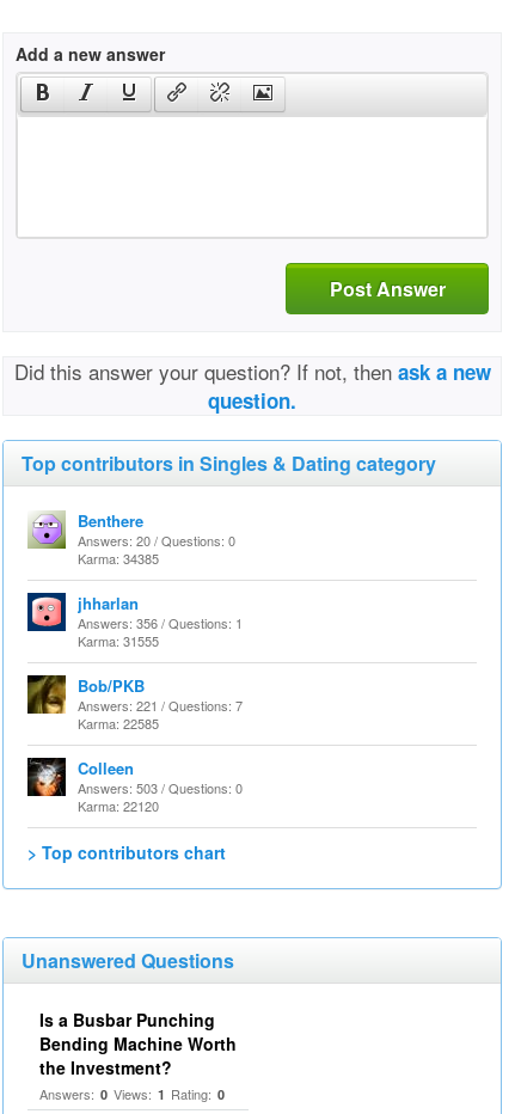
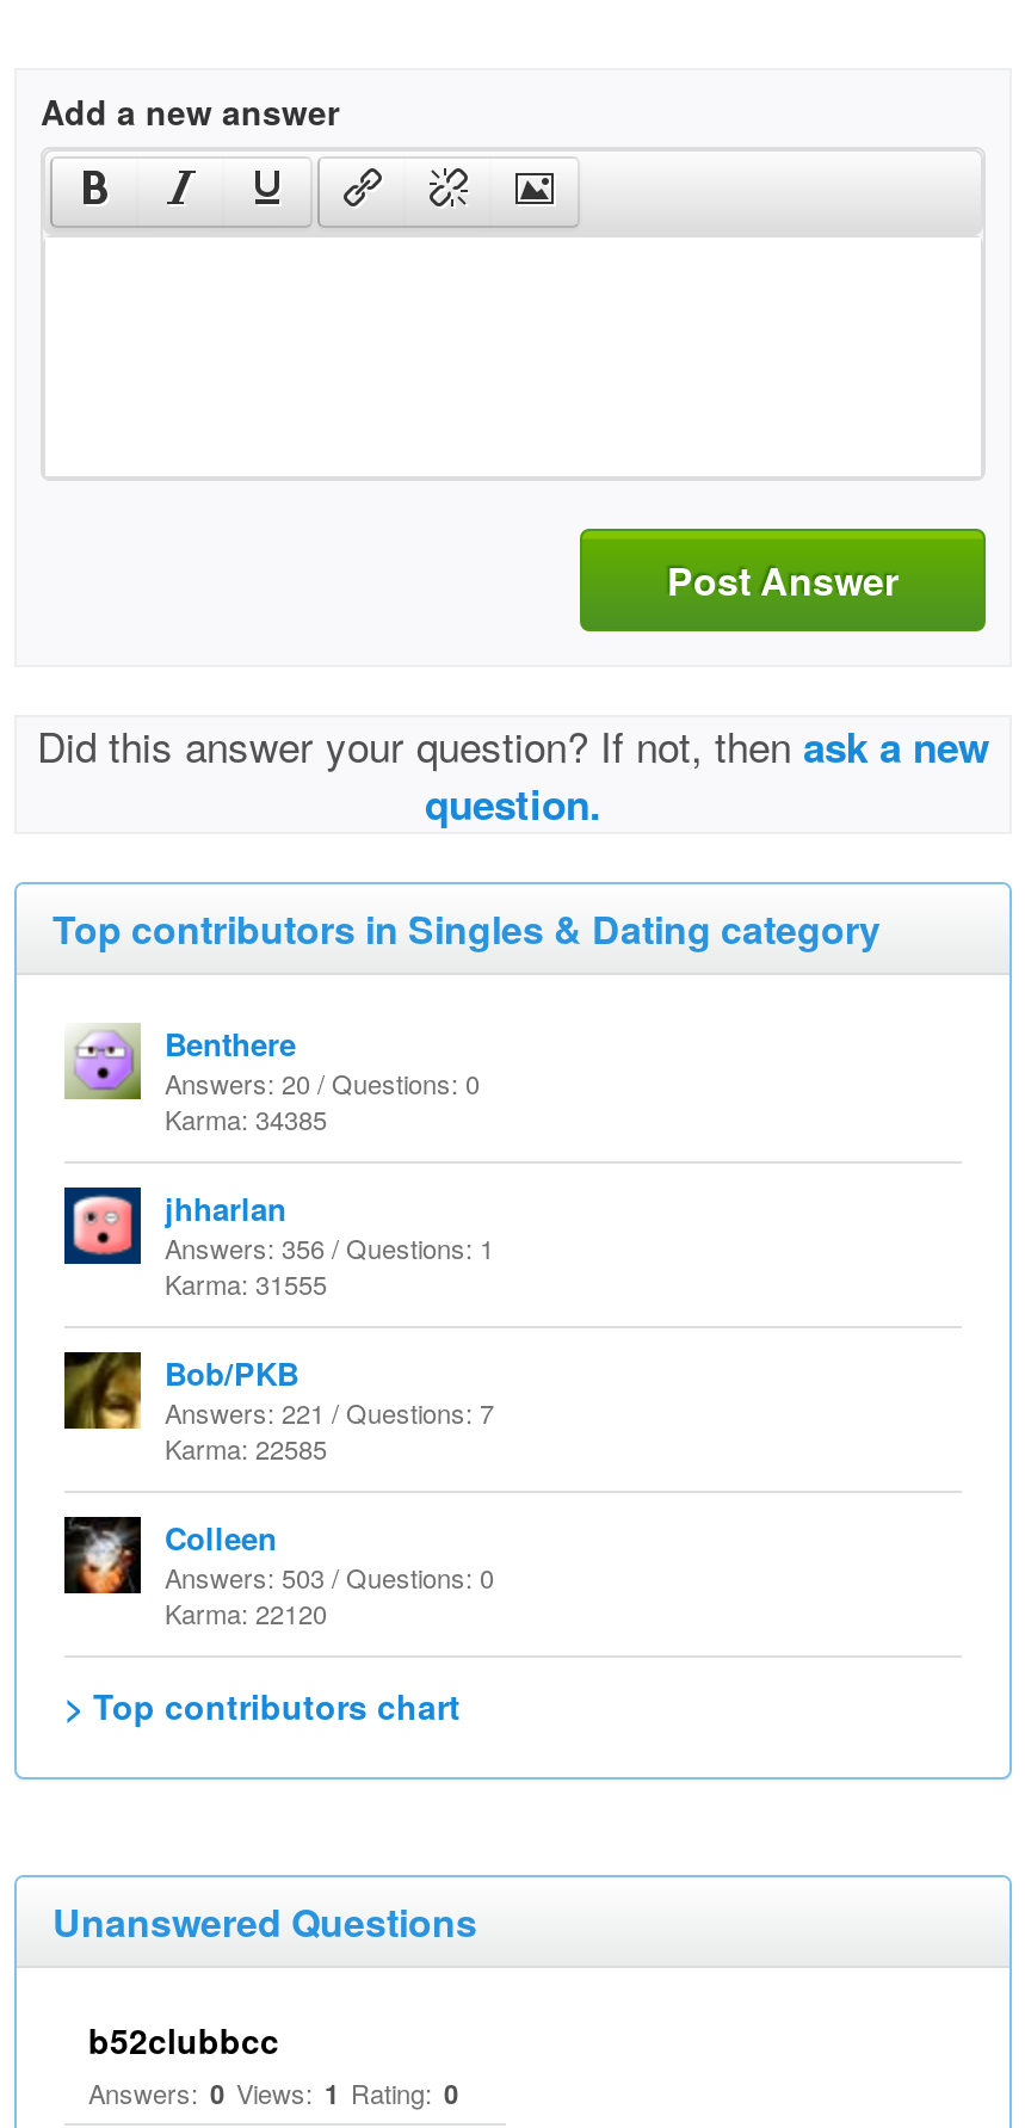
- Is a Busbar Punching
- Bending Machine Worth
- the Investment?
+ b52clubbcc
